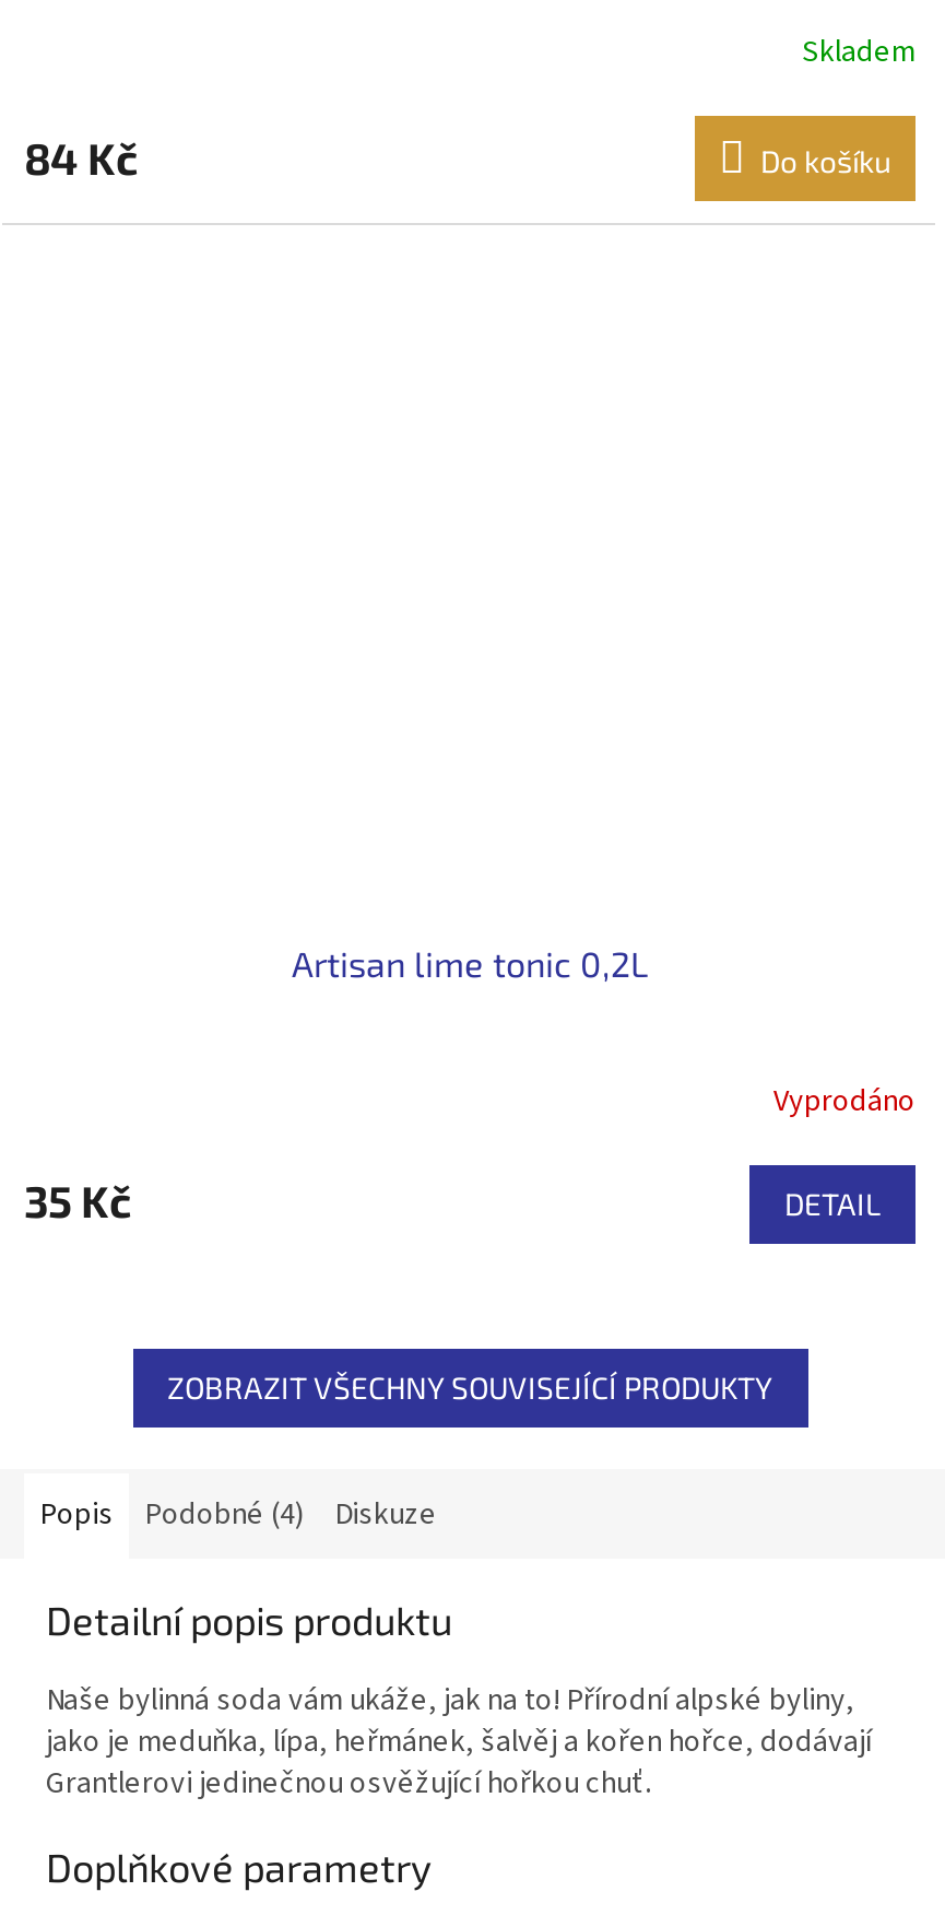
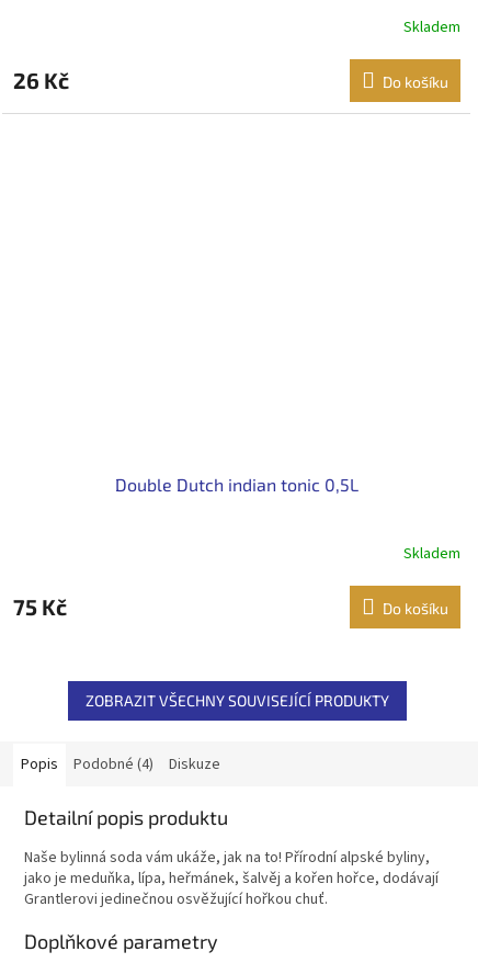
- 84 Kč
+ 26 Kč

- Artisan lime tonic 0,2L
+ Double Dutch indian tonic 0,5L

- Vyprodáno
+ Skladem

- 35 Kč
- DETAIL
+ 75 Kč
+ Do košíku
